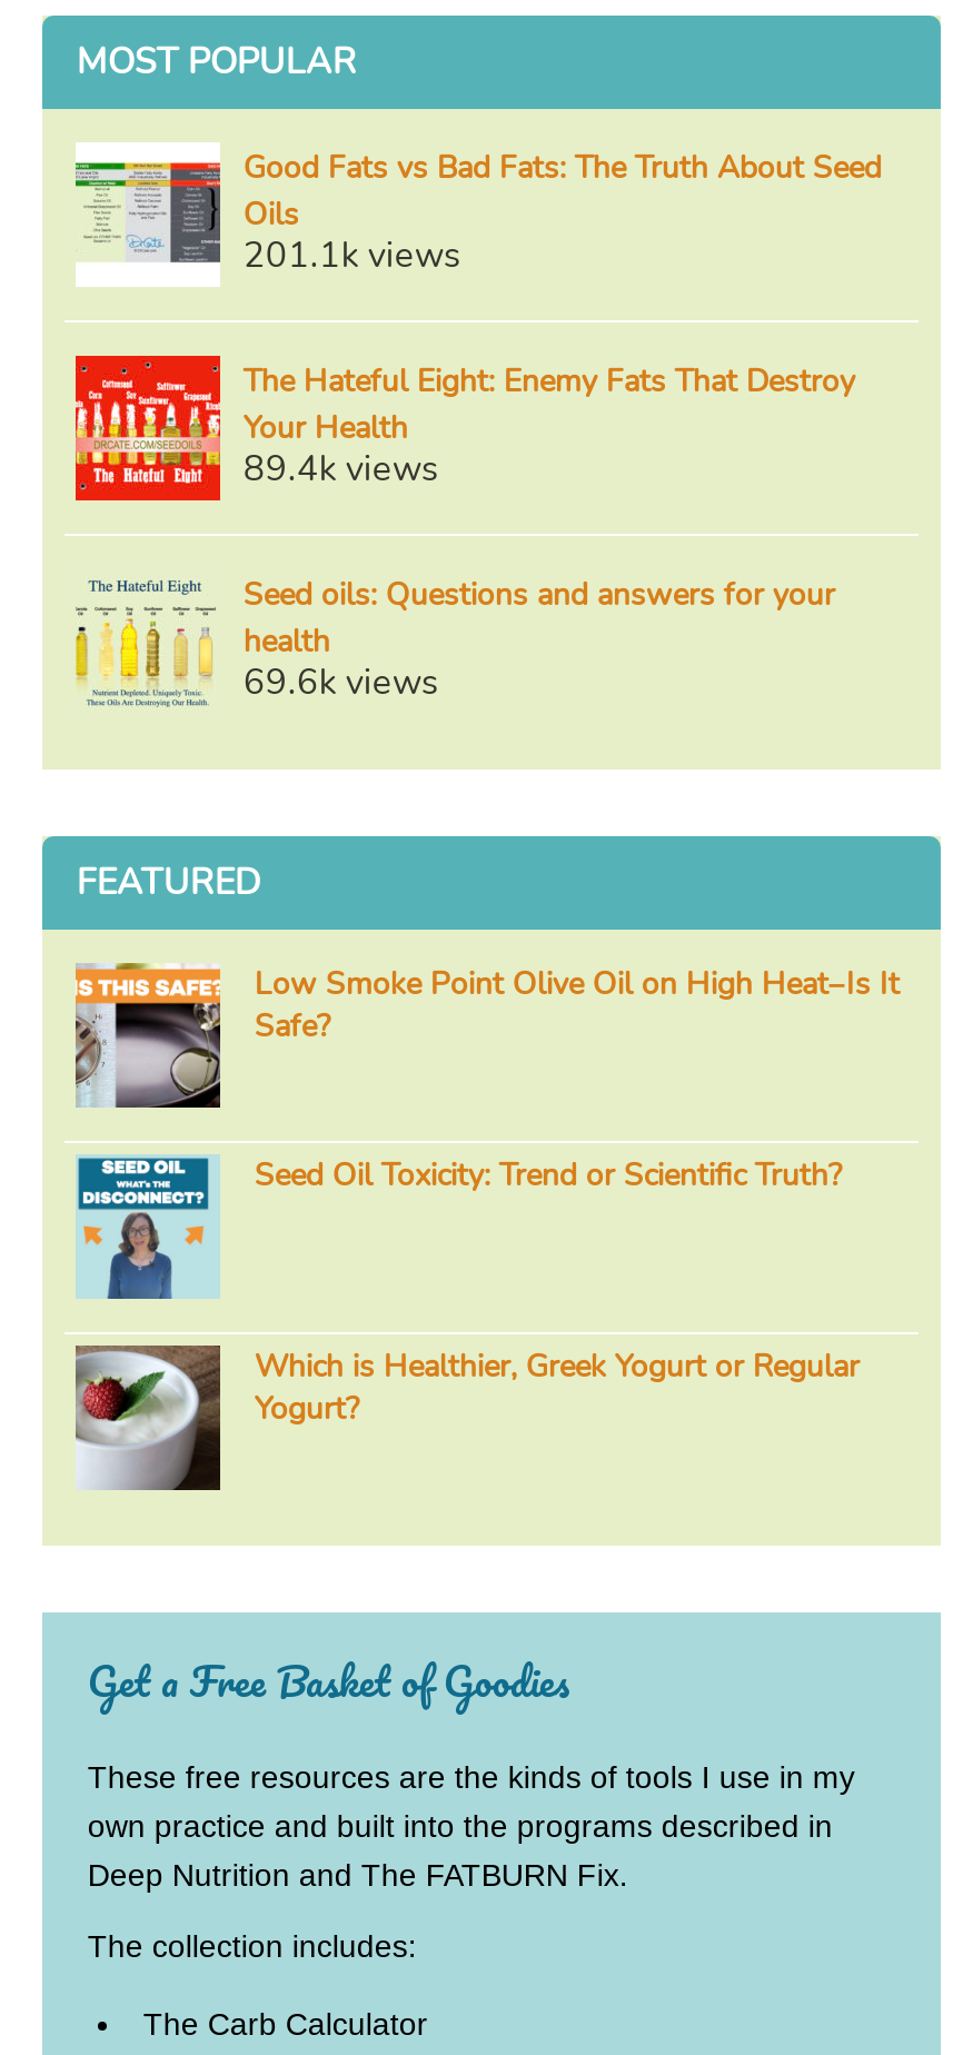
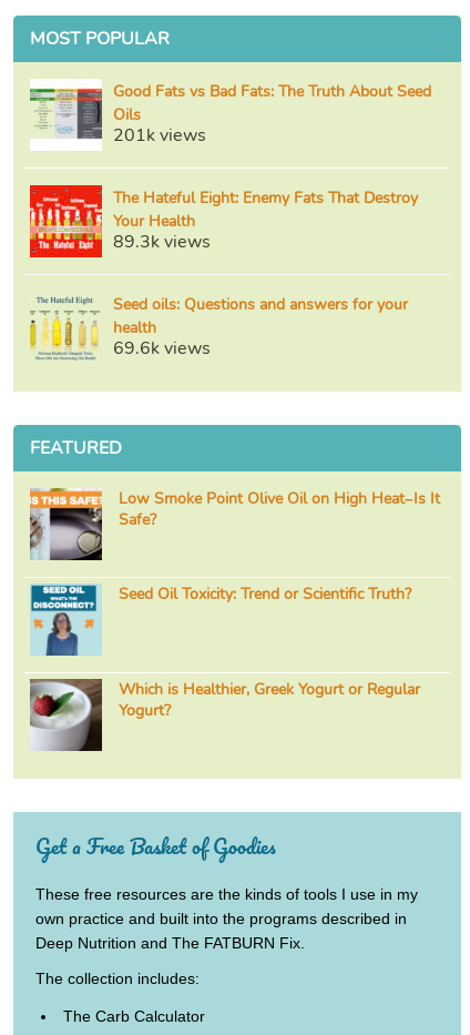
- 201.1k views
+ 201k views

- 89.4k views
+ 89.3k views
